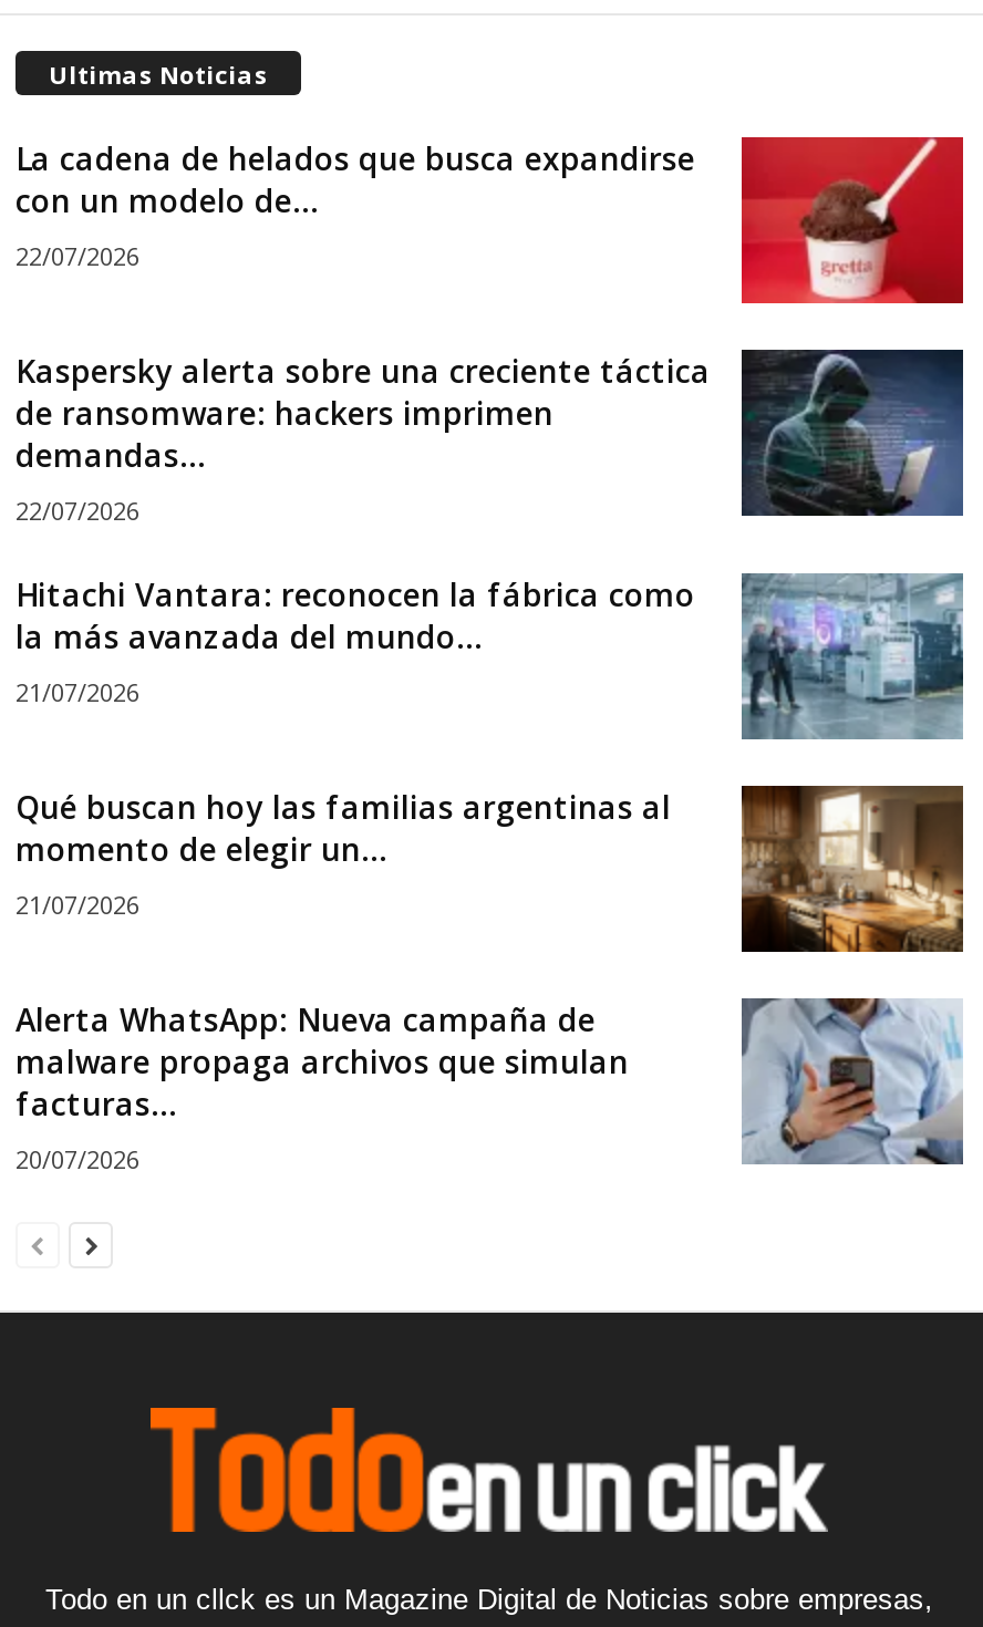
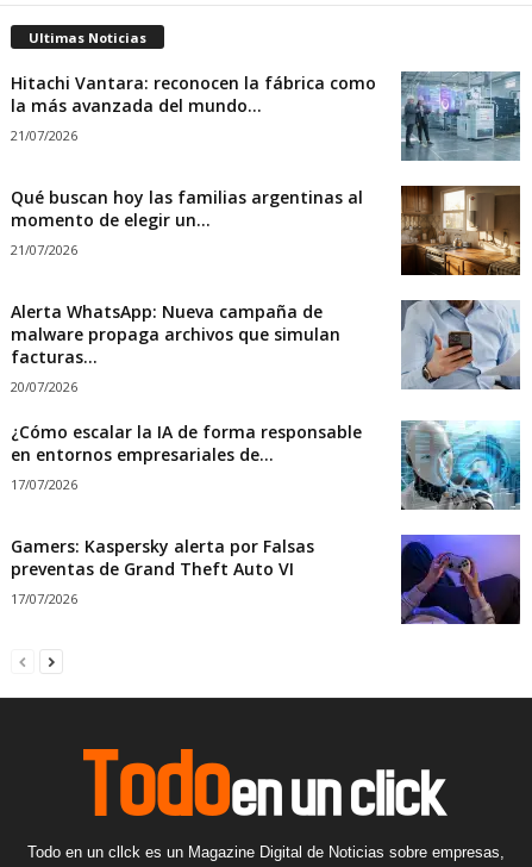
- [image]
- La cadena de helados que busca expandirse
- con un modelo de...
- 22/07/2026
- Kaspersky alerta sobre una creciente táctica
- de ransomware: hackers imprimen
- demandas...
- 22/07/2026

- [image]

moved up: [image] | Hitachi Vantara: reconocen la fábrica como | la más avanzada del mundo... | ... | facturas... | 20/07/2026

+ [image]
+ ¿Cómo escalar la IA de forma responsable
+ en entornos empresariales de...
+ 17/07/2026
+ Gamers: Kaspersky alerta por Falsas
+ preventas de Grand Theft Auto VI
+ 17/07/2026

+ [image]
